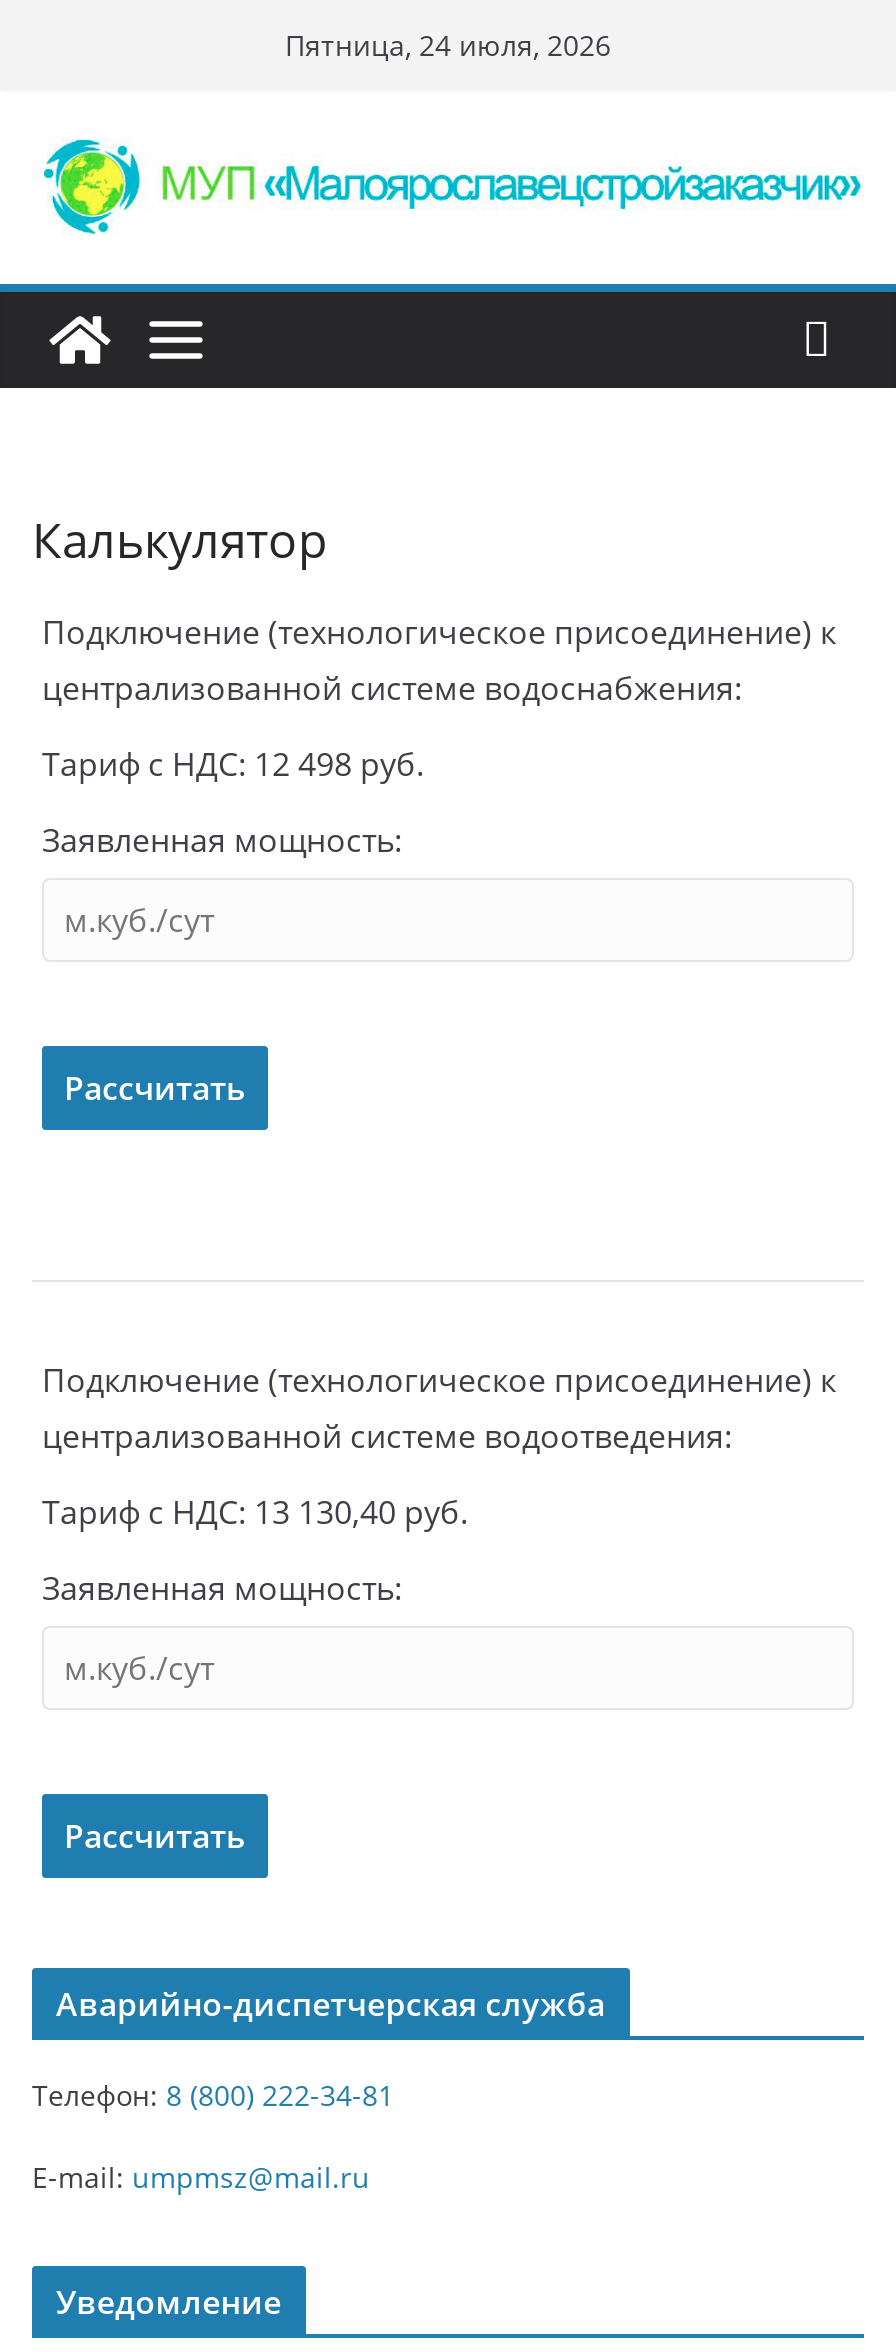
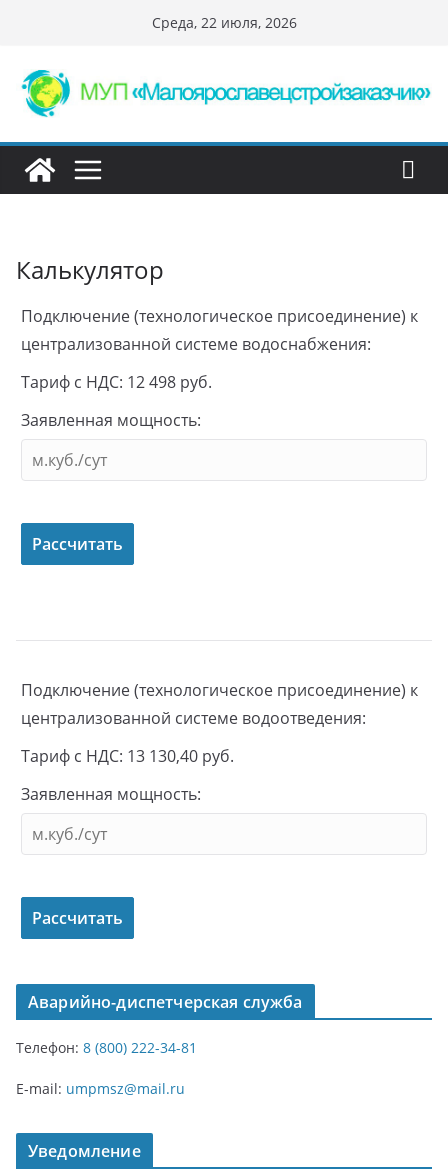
- Пятница, 24 июля, 2026
+ Среда, 22 июля, 2026
